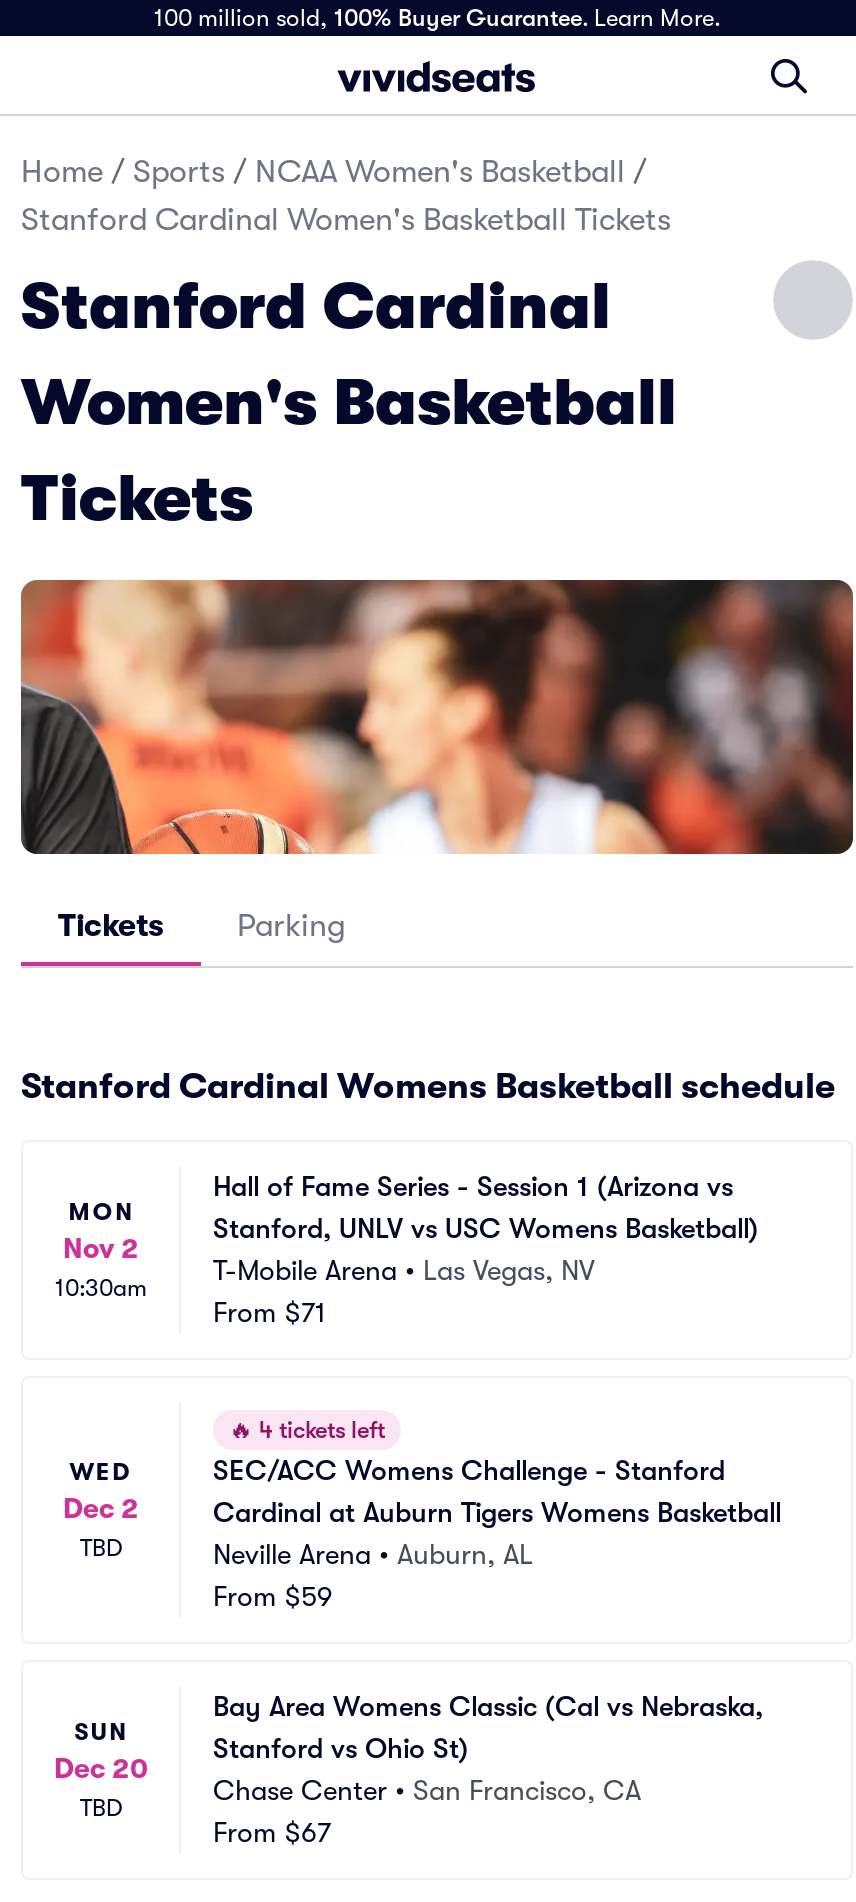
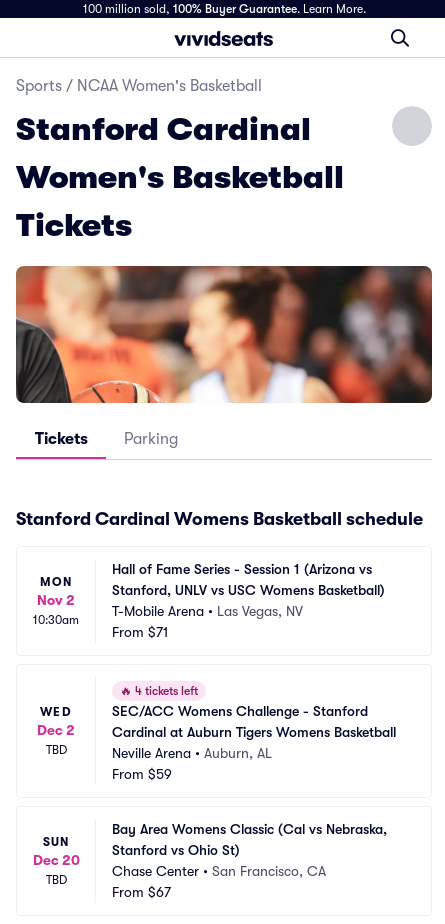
- Home / Sports / NCAA Women's Basketball /
- Stanford Cardinal Women's Basketball Tickets
+ Sports / NCAA Women's Basketball
